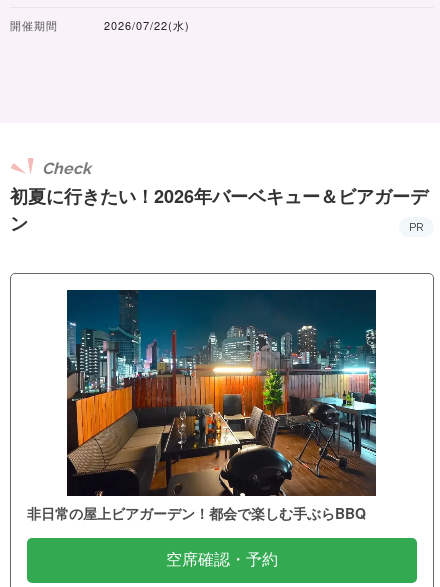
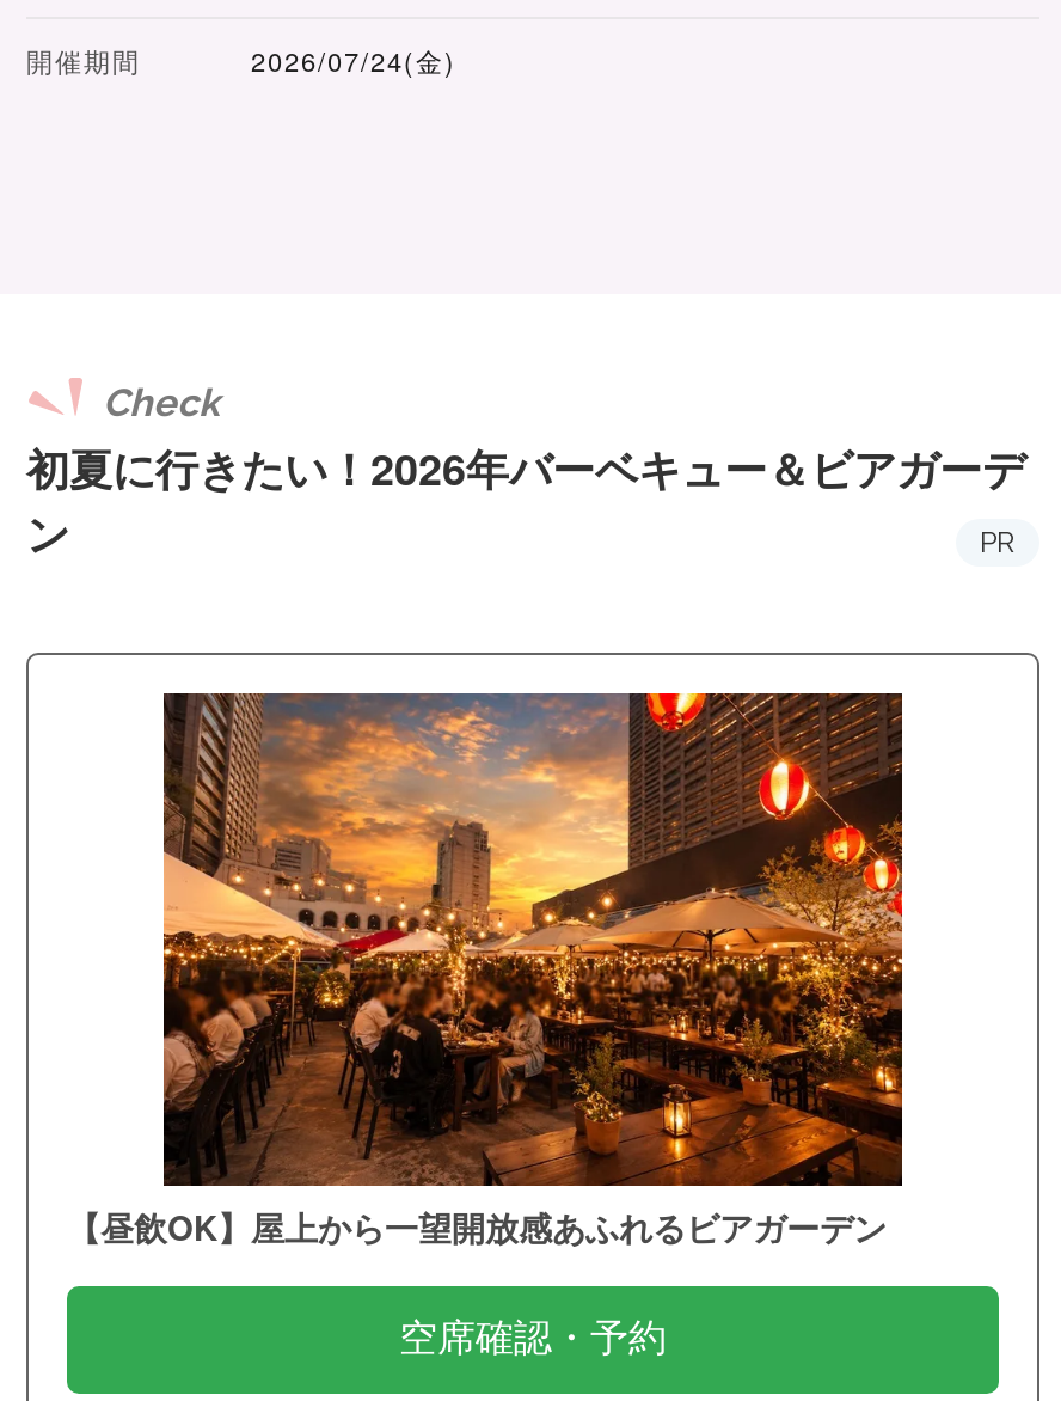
- 2026/07/22(水)
+ 2026/07/24(金)

- [image]
- 非日常の屋上ビアガーデン！都会で楽しむ手ぶらBBQ
+ [image]
+ 【昼飲OK】屋上から一望開放感あふれるビアガーデン
